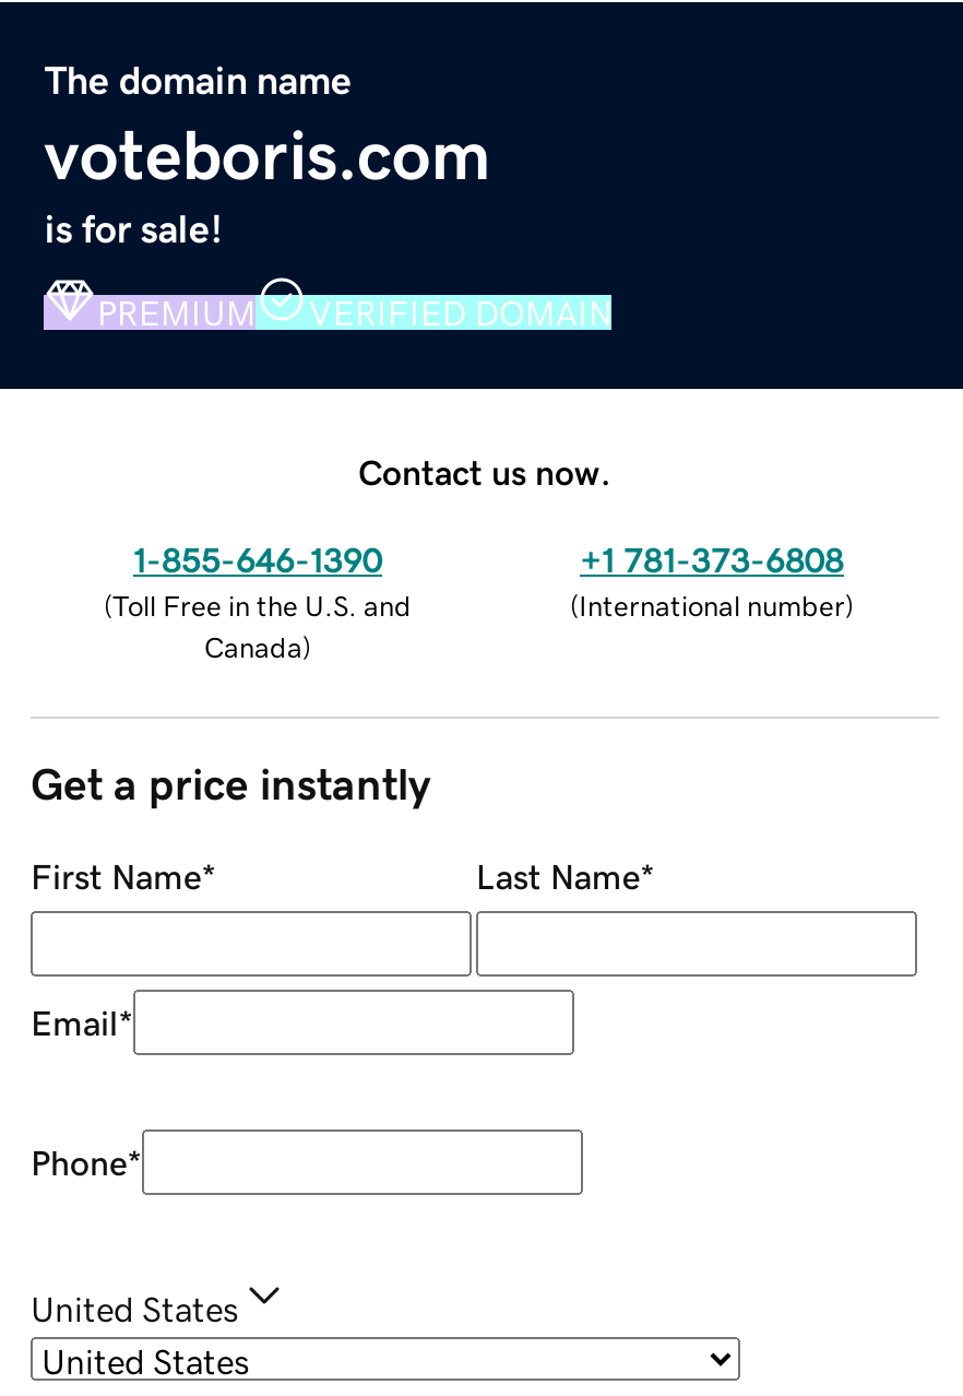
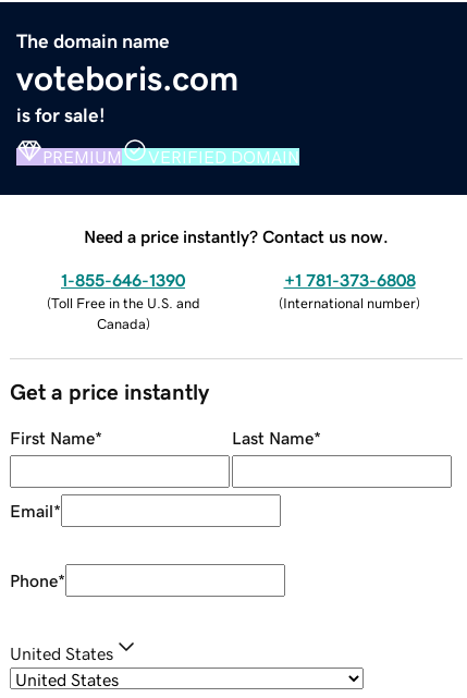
- Contact us now.
+ Need a price instantly? Contact us now.
